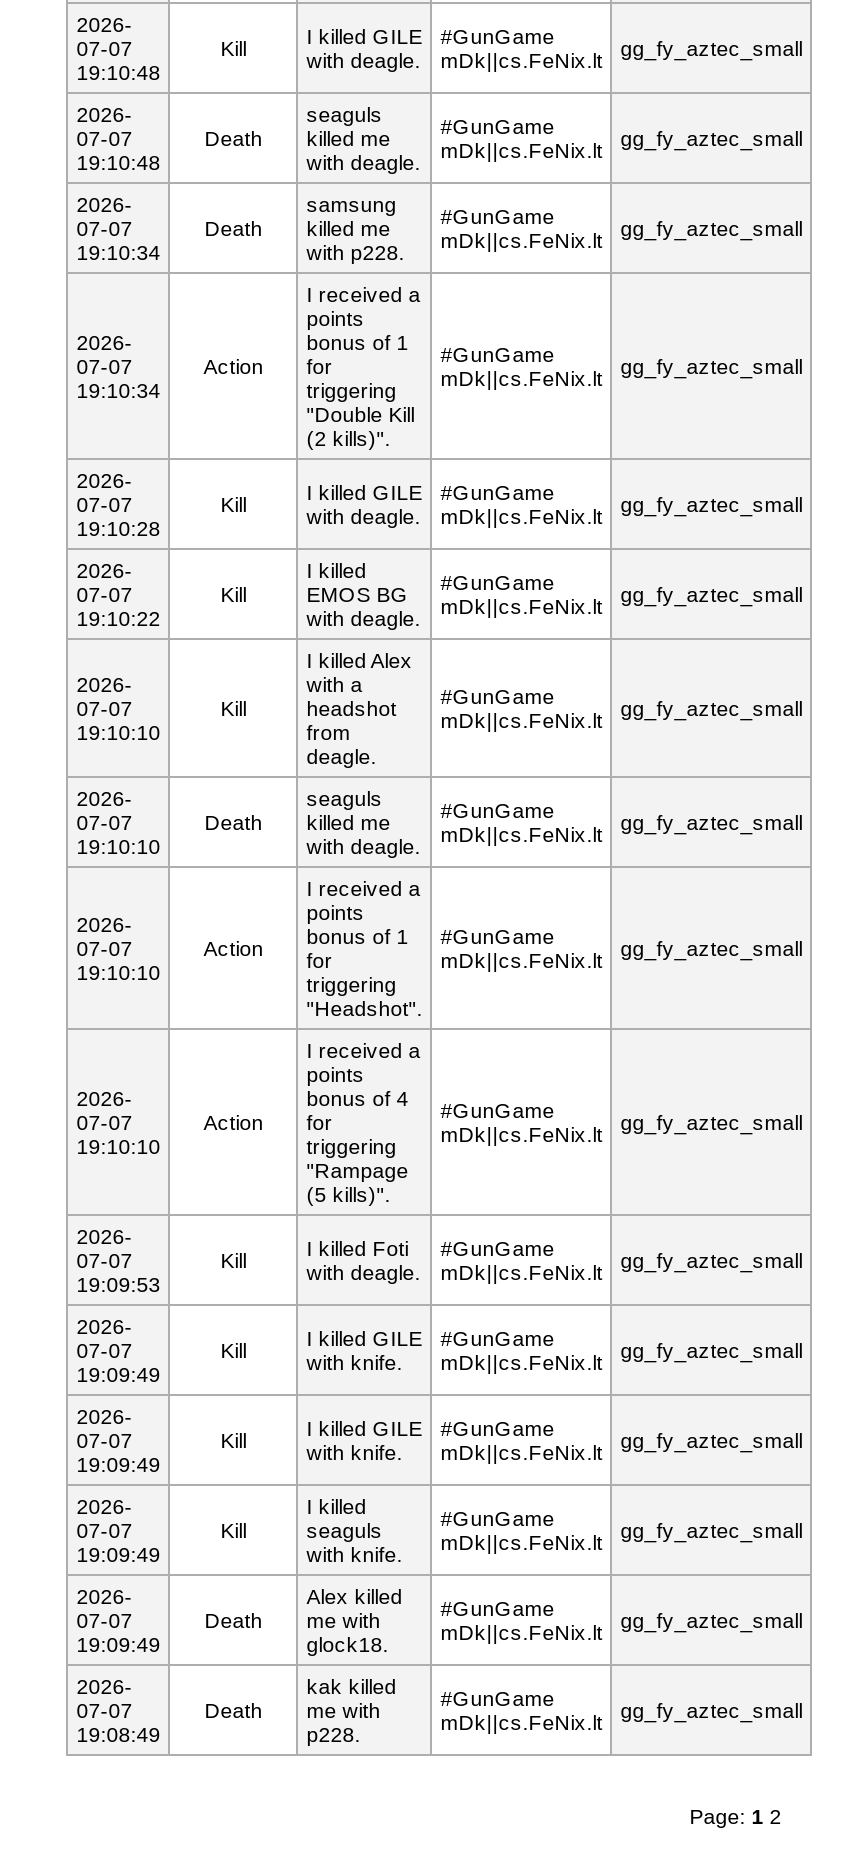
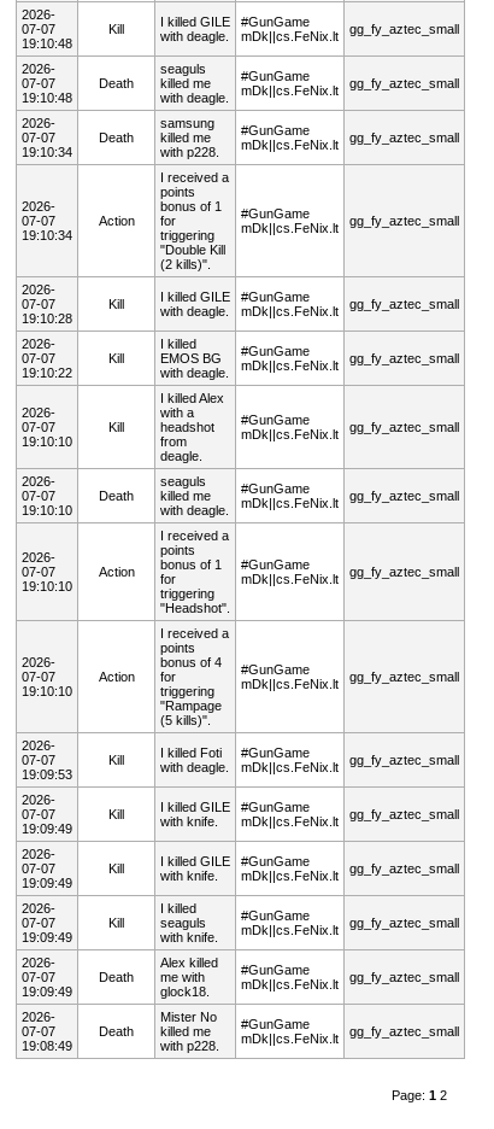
- kak killed
- me with
- p228.
+ Mister No
+ killed me
+ with p228.
